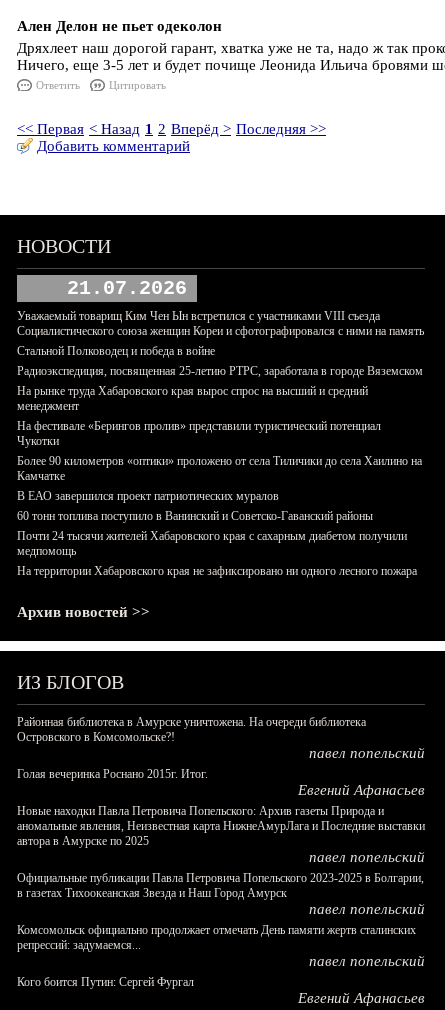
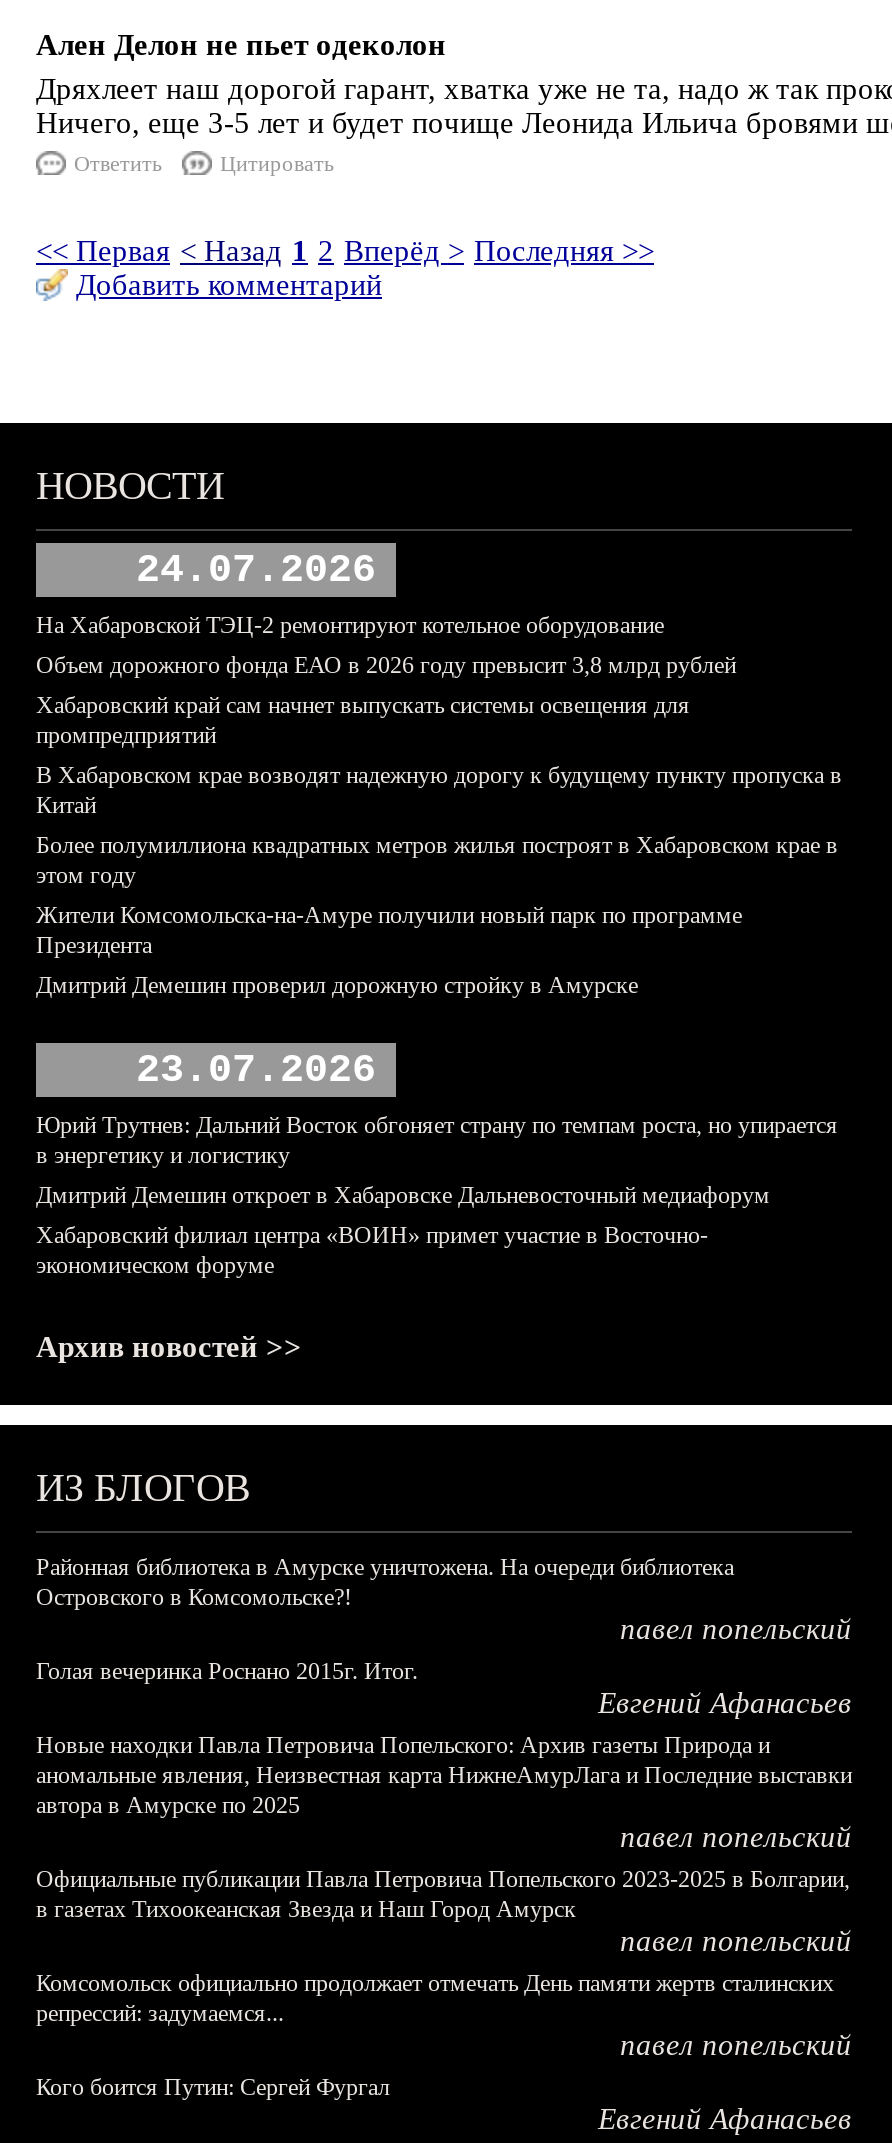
- 21.07.2026
- Уважаемый товарищ Ким Чен Ын встретился с участниками VIII съезда
- Социалистического союза женщин Кореи и сфотографировался с ними на память
- Стальной Полководец и победа в войне
- Радиоэкспедиция, посвященная 25-летию РТРС, заработала в городе Вяземском
- На рынке труда Хабаровского края вырос спрос на высший и средний
- менеджмент
- На фестивале «Берингов пролив» представили туристический потенциал
- Чукотки
- Более 90 километров «оптики» проложено от села Тиличики до села Хаилино на
- Камчатке
- В ЕАО завершился проект патриотических муралов
- 60 тонн топлива поступило в Ванинский и Советско-Гаванский районы
- Почти 24 тысячи жителей Хабаровского края с сахарным диабетом получили
- медпомощь
- На территории Хабаровского края не зафиксировано ни одного лесного пожара
+ 24.07.2026
+ На Хабаровской ТЭЦ-2 ремонтируют котельное оборудование
+ Объем дорожного фонда ЕАО в 2026 году превысит 3,8 млрд рублей
+ Хабаровский край сам начнет выпускать системы освещения для
+ промпредприятий
+ В Хабаровском крае возводят надежную дорогу к будущему пункту пропуска в
+ Китай
+ Более полумиллиона квадратных метров жилья построят в Хабаровском крае в
+ этом году
+ Жители Комсомольска-на-Амуре получили новый парк по программе
+ Президента
+ Дмитрий Демешин проверил дорожную стройку в Амурске
+ 23.07.2026
+ Юрий Трутнев: Дальний Восток обгоняет страну по темпам роста, но упирается
+ в энергетику и логистику
+ Дмитрий Демешин откроет в Хабаровске Дальневосточный медиафорум
+ Хабаровский филиал центра «ВОИН» примет участие в Восточно-
+ экономическом форуме
